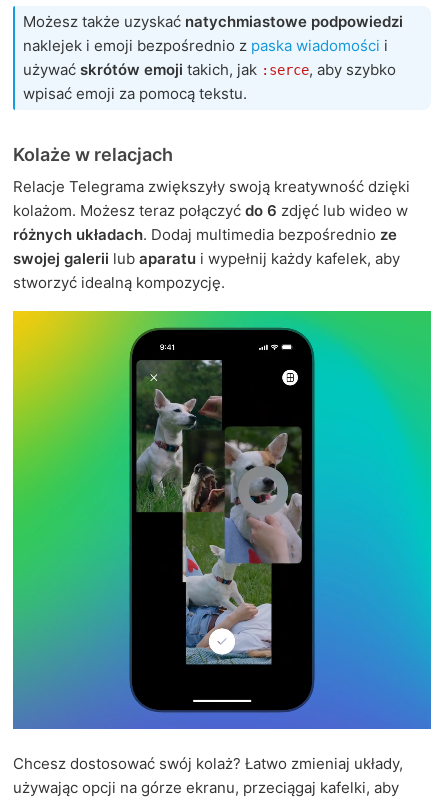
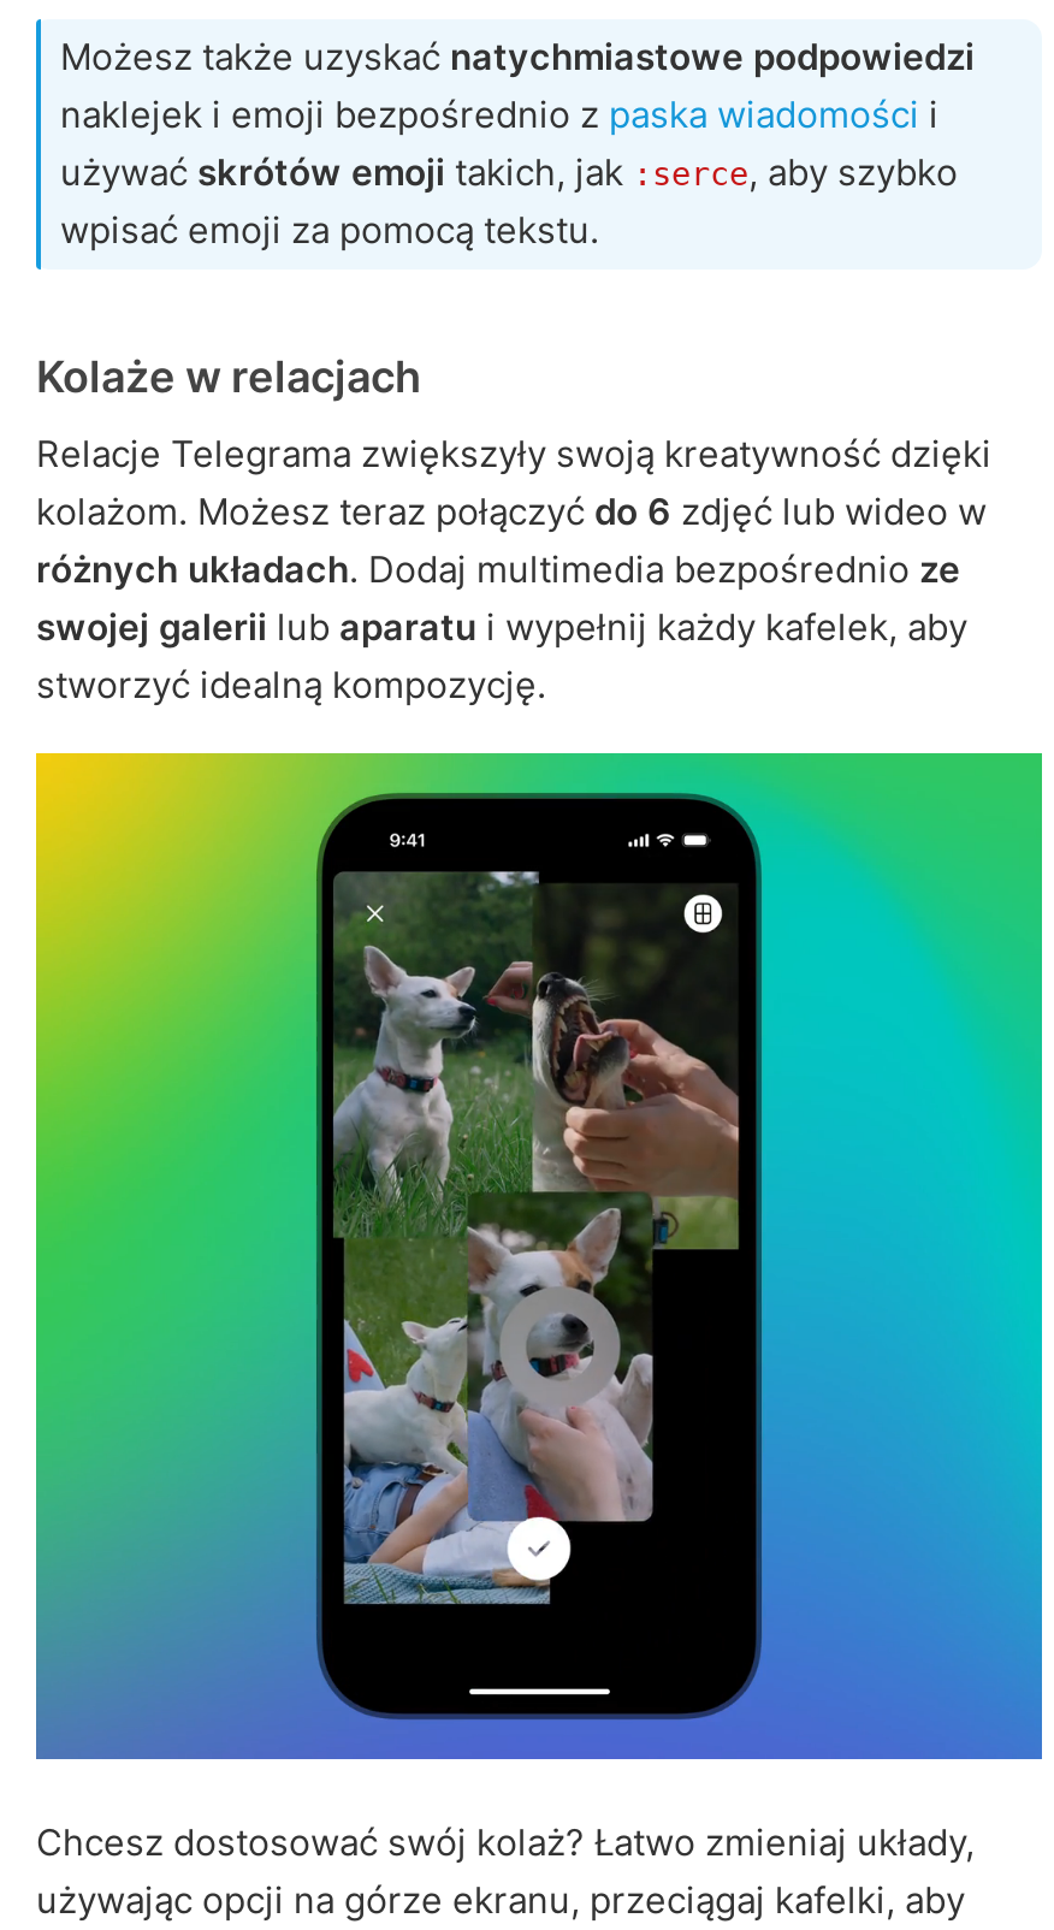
- [image]
+ [image]
